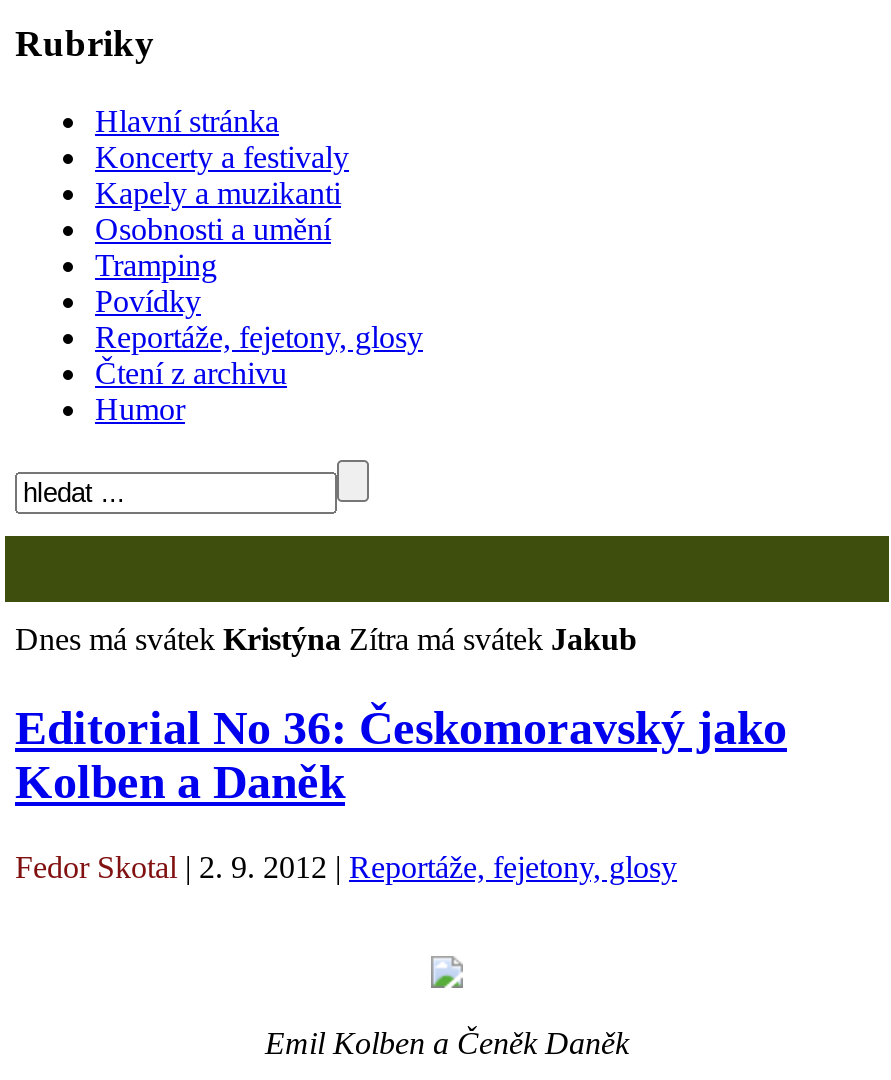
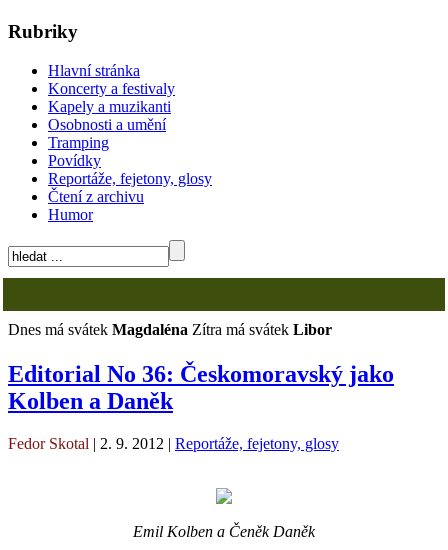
- Dnes má svátek Kristýna Zítra má svátek Jakub
+ Dnes má svátek Magdaléna Zítra má svátek Libor
